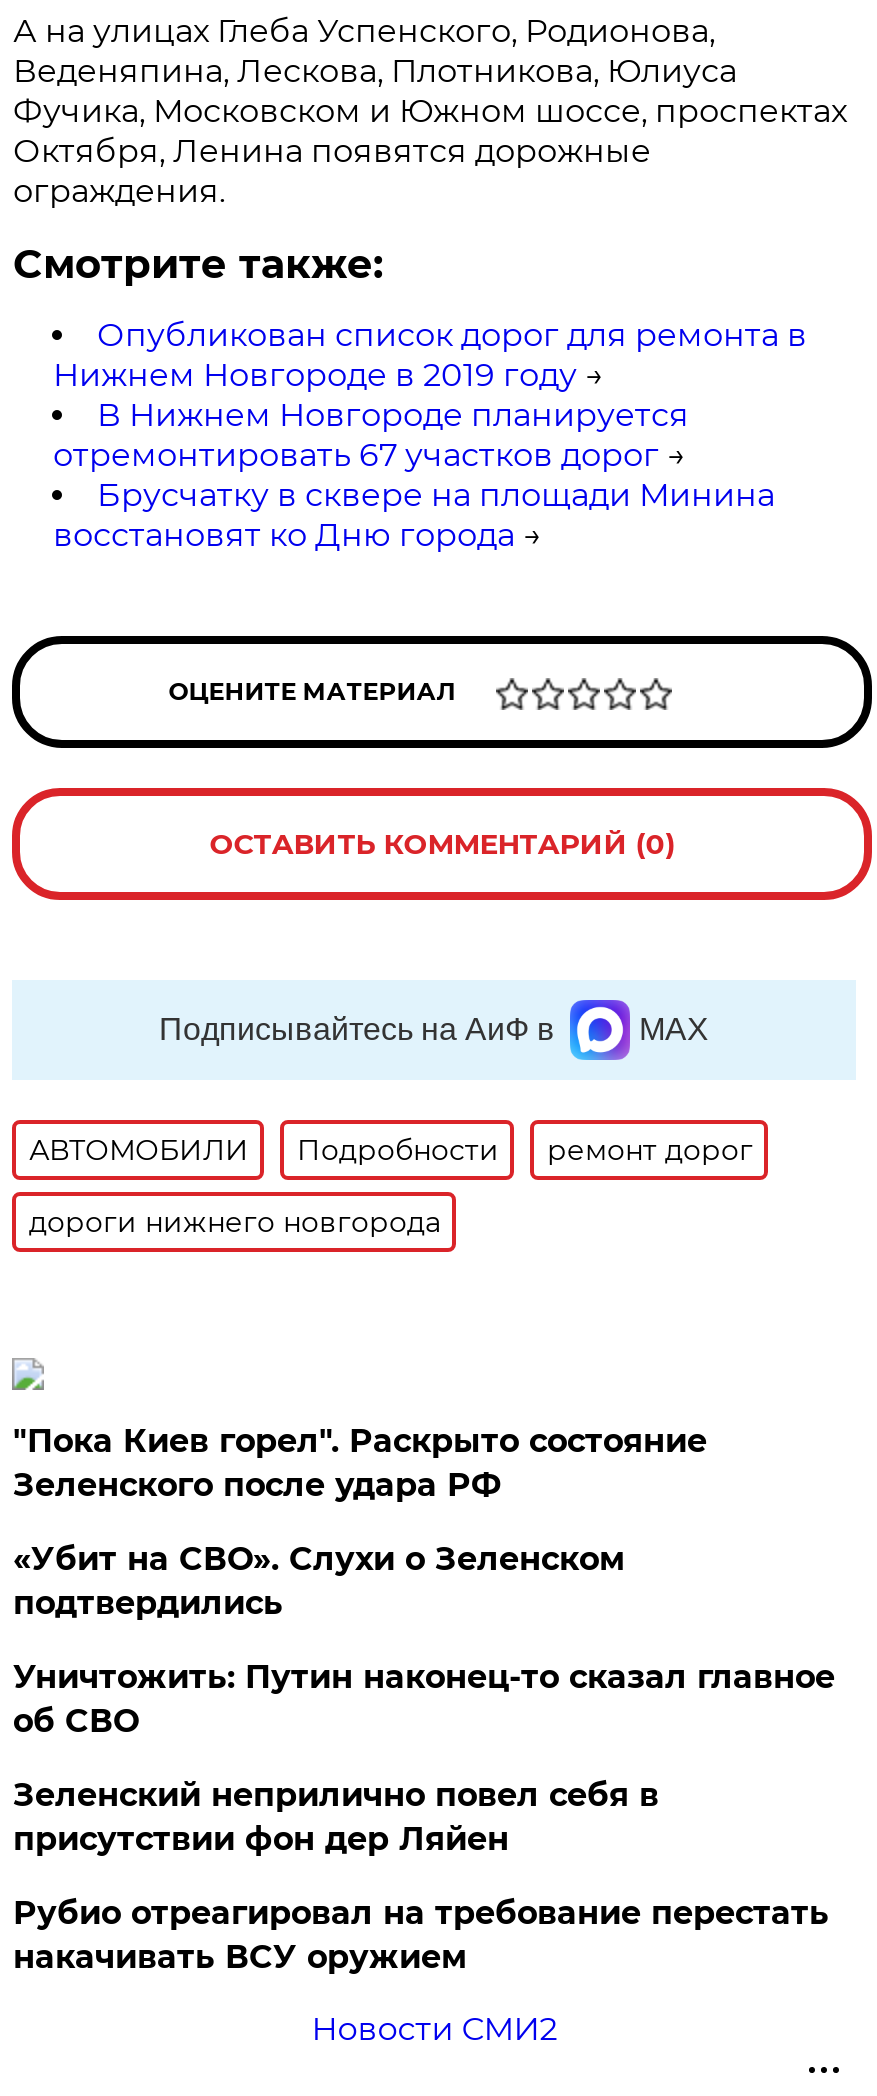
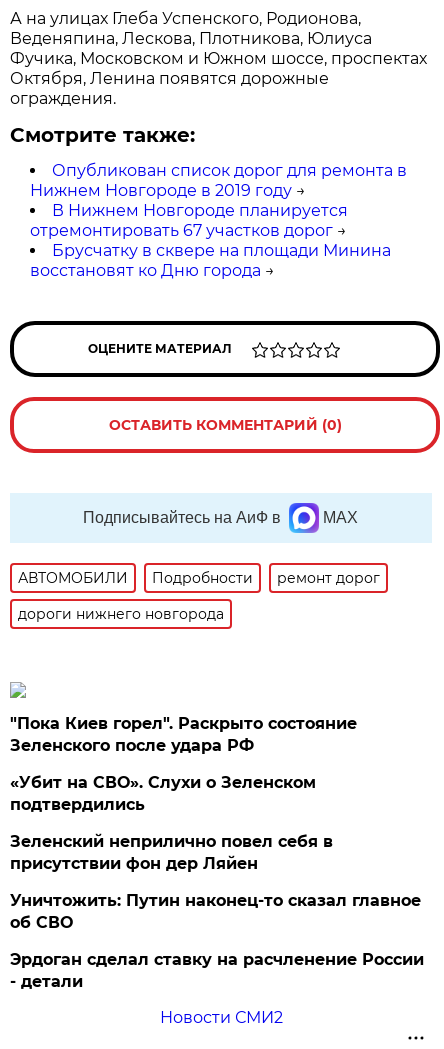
moved down: Уничтожить: Путин наконец-то сказал главное | об СВО

moved up: Зеленский неприлично повел cебя в | присутствии фон дер Ляйен

- Рубио отреагировал на требование перестать
- накачивать ВСУ оружием
+ Эрдоган сделал ставку на расчленение России
+ - детали
